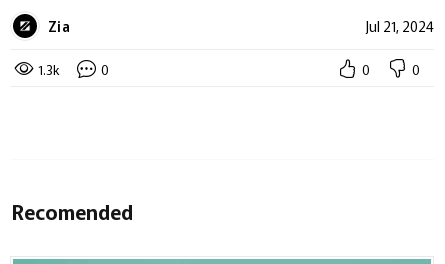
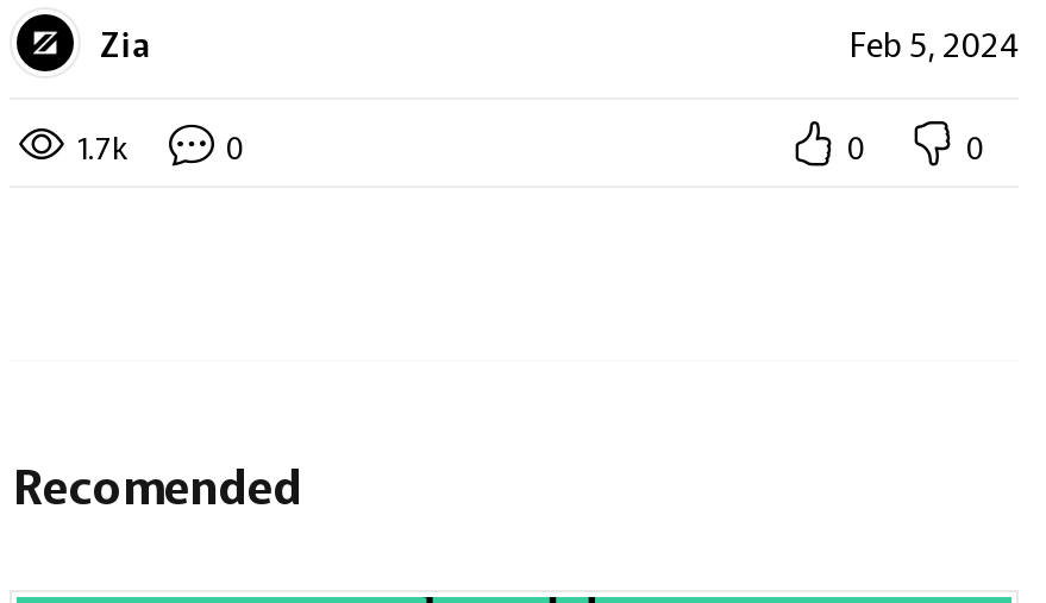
- Jul 21, 2024
+ Feb 5, 2024

- 1.3k
+ 1.7k
